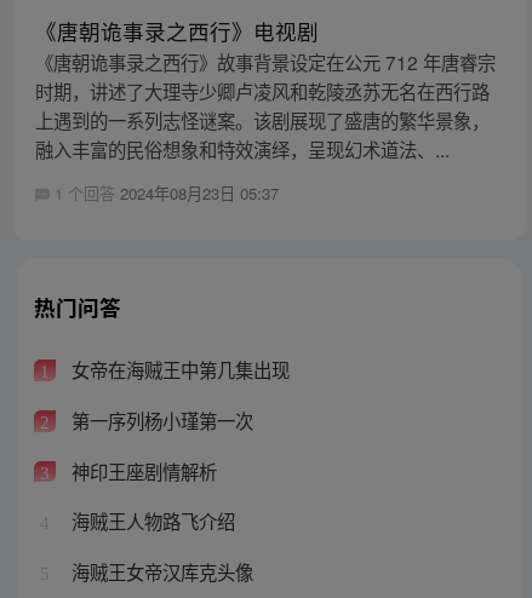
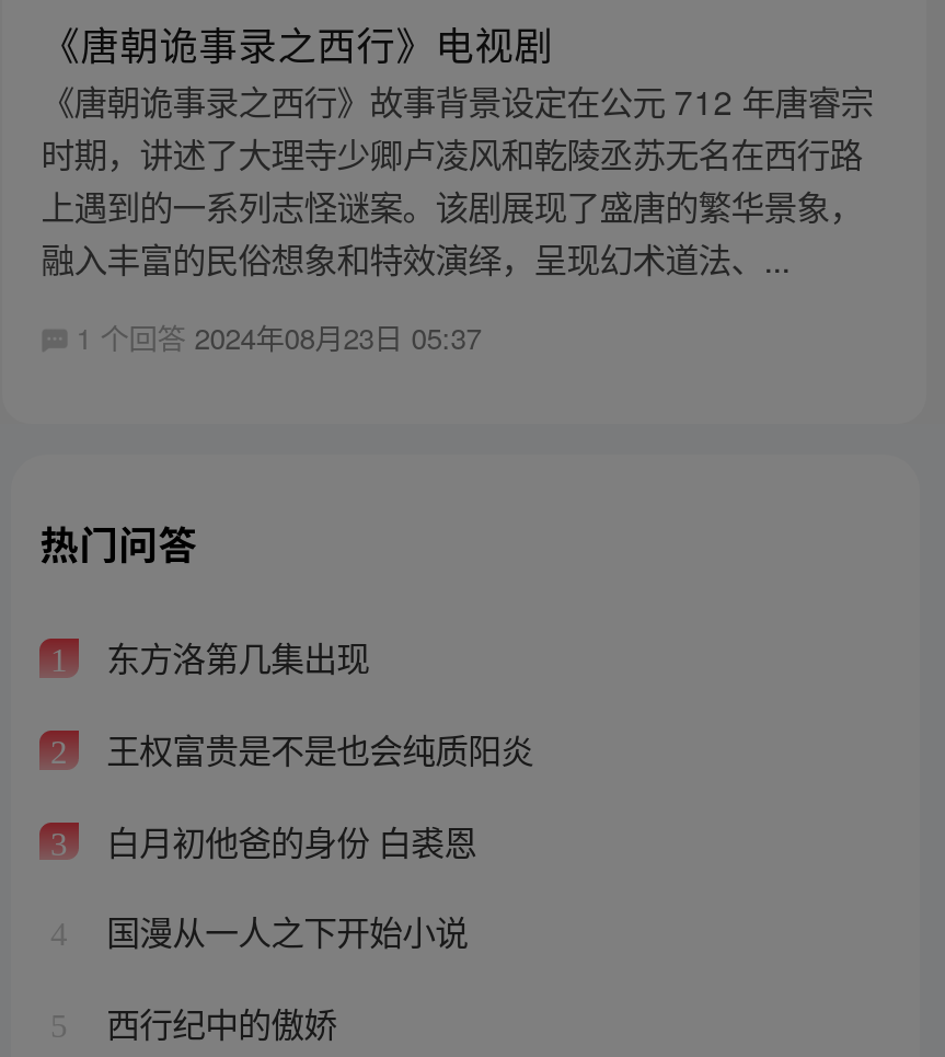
- 女帝在海贼王中第几集出现
+ 东方洛第几集出现

- 第一序列杨小瑾第一次
+ 王权富贵是不是也会纯质阳炎

- 神印王座剧情解析
+ 白月初他爸的身份 白裘恩

- 海贼王人物路飞介绍
+ 国漫从一人之下开始小说

- 海贼王女帝汉库克头像
+ 西行纪中的傲娇
